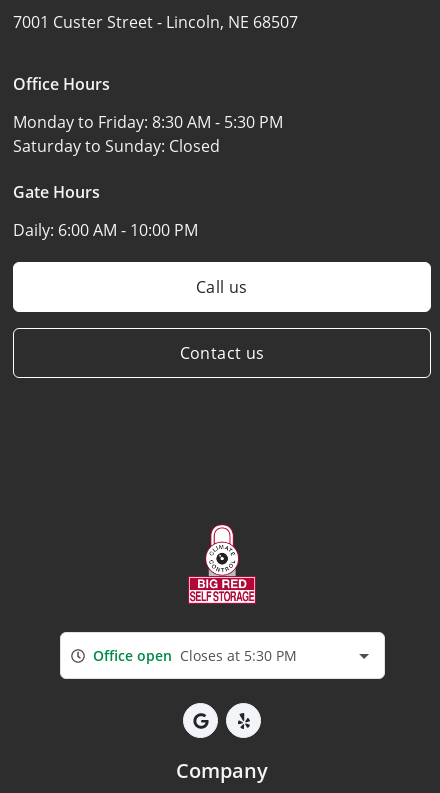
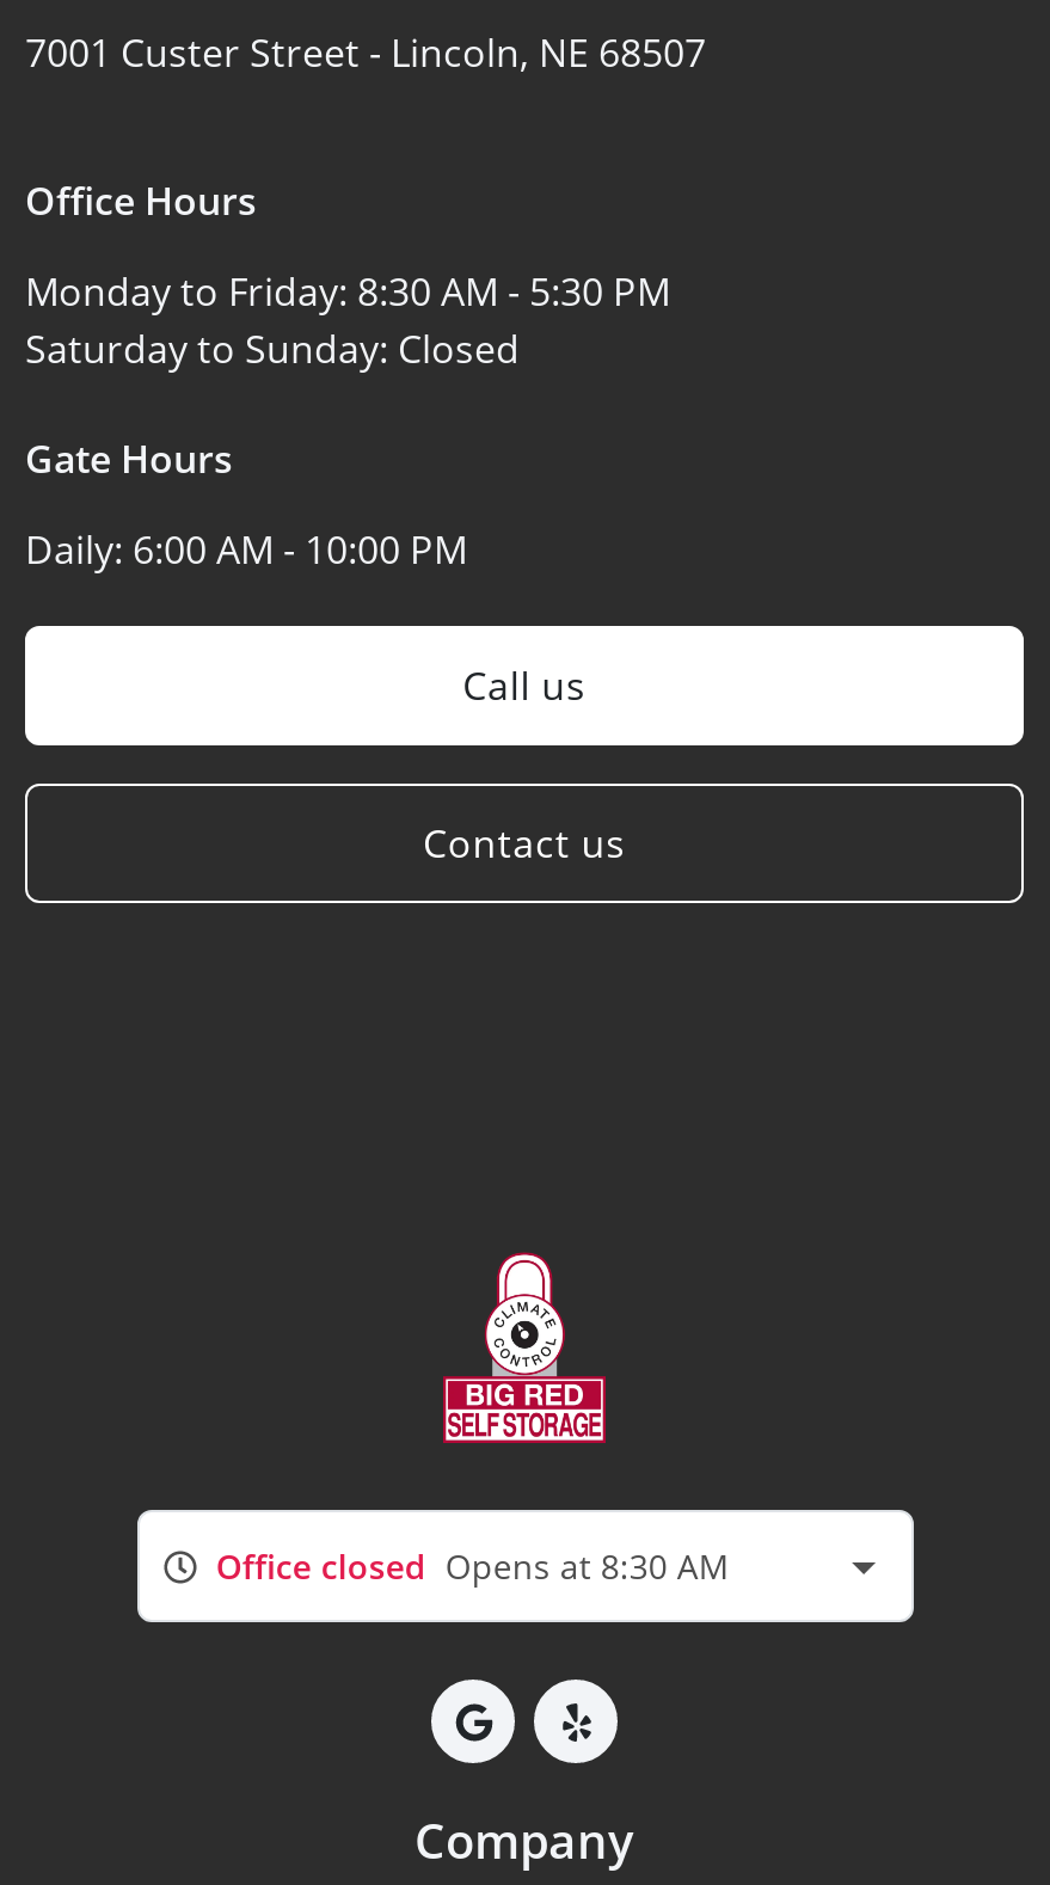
- Office open Closes at 5:30 PM
+ Office closed Opens at 8:30 AM
